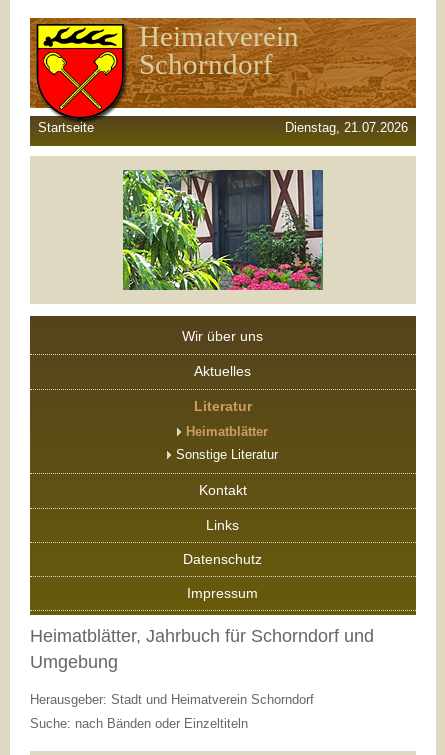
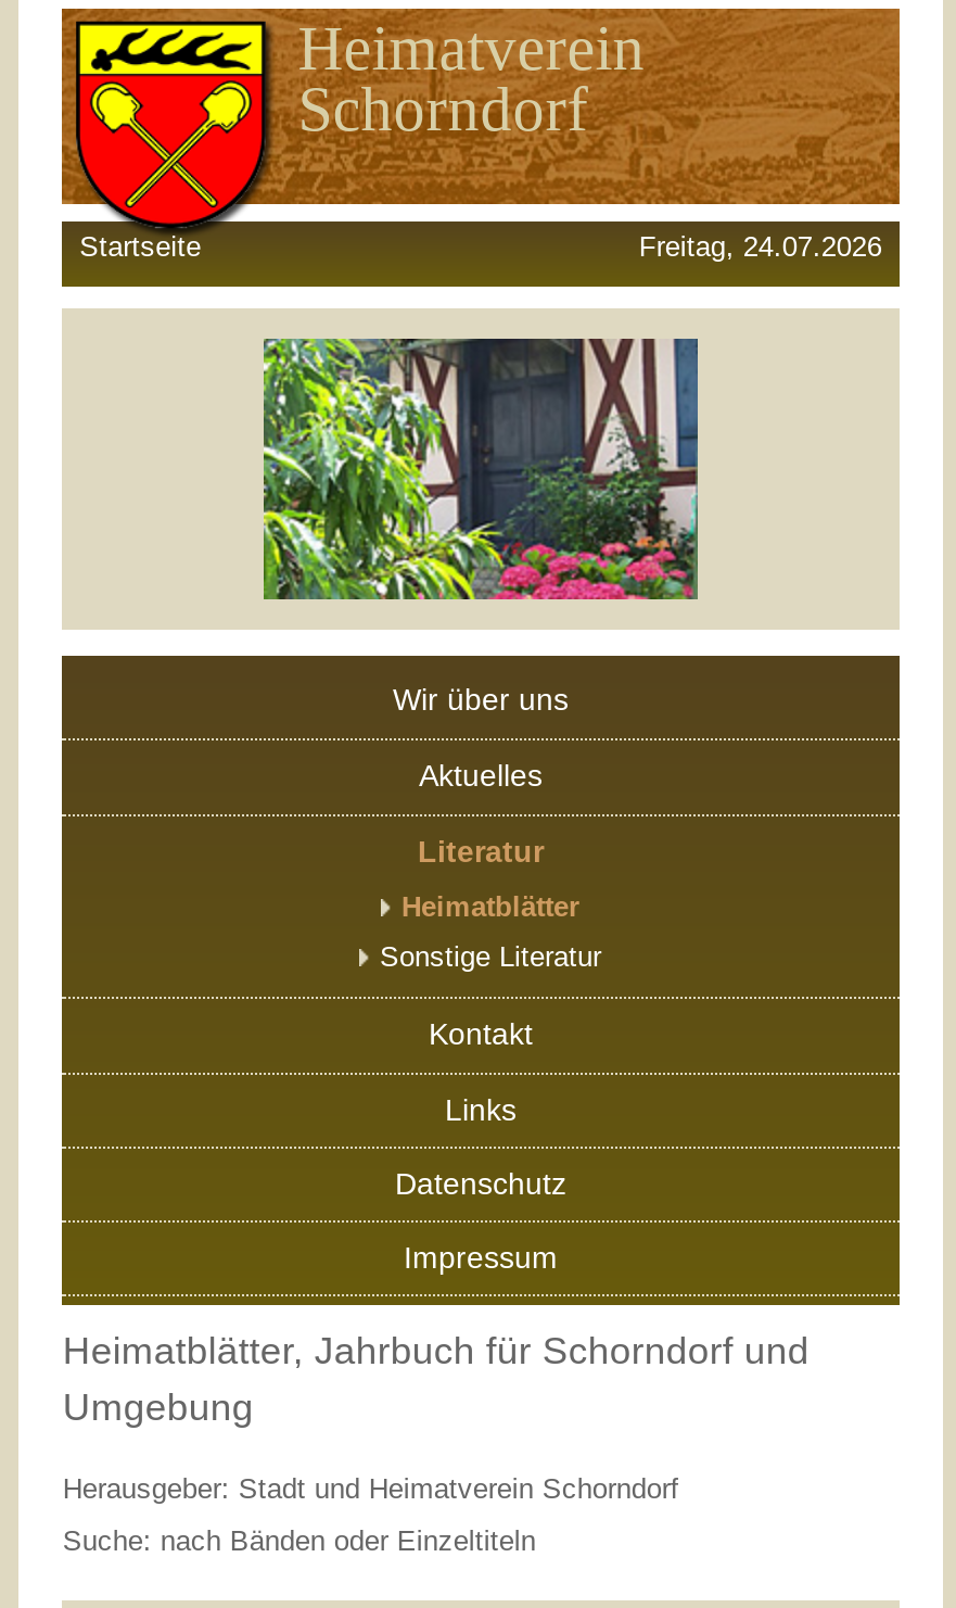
- Dienstag, 21.07.2026
+ Freitag, 24.07.2026
